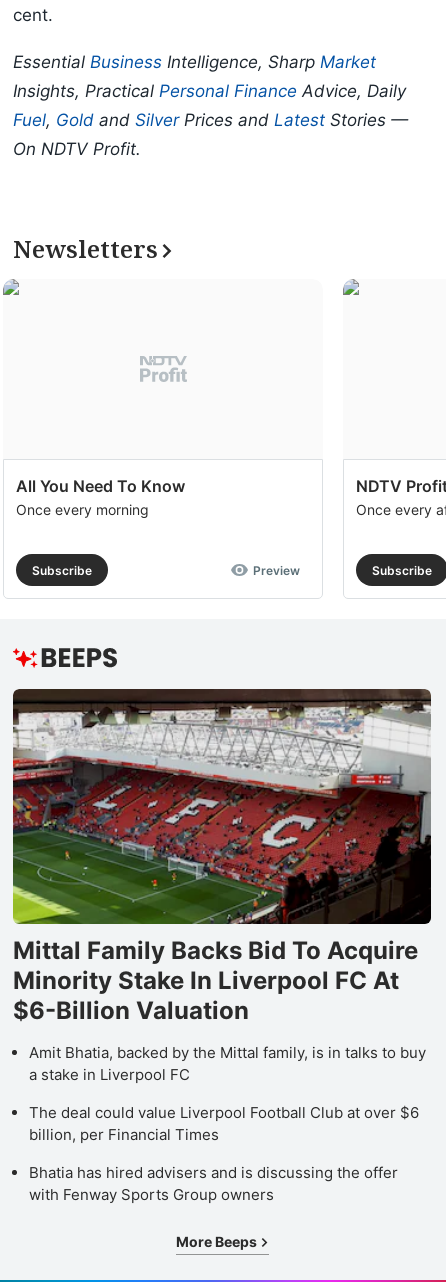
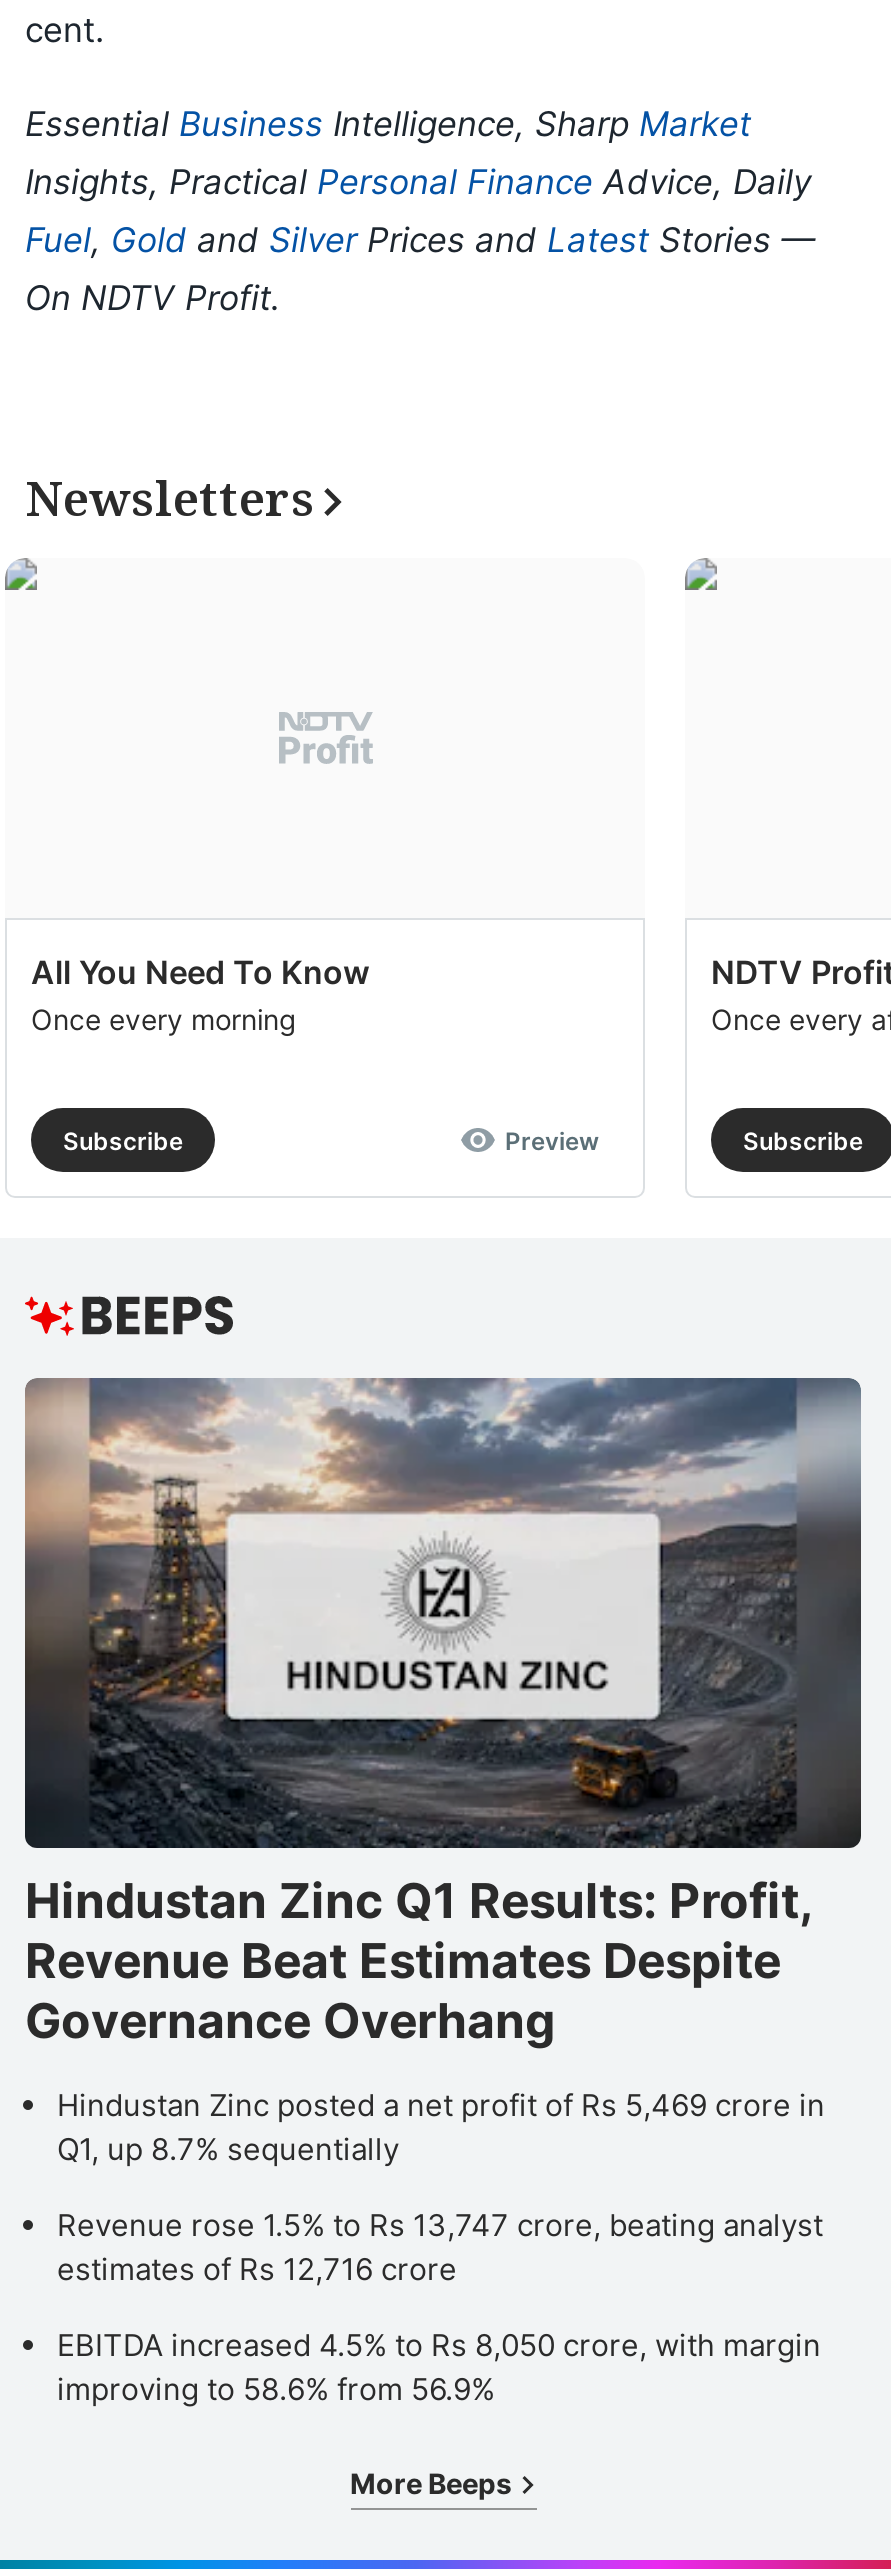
- [image]
- Mittal Family Backs Bid To Acquire
- Minority Stake In Liverpool FC At
- $6-Billion Valuation
+ [image]
+ Hindustan Zinc Q1 Results: Profit,
+ Revenue Beat Estimates Despite
+ Governance Overhang

- Amit Bhatia, backed by the Mittal family, is in talks to buy
- a stake in Liverpool FC
+ Hindustan Zinc posted a net profit of Rs 5,469 crore in
+ Q1, up 8.7% sequentially

- The deal could value Liverpool Football Club at over $6
- billion, per Financial Times
+ Revenue rose 1.5% to Rs 13,747 crore, beating analyst
+ estimates of Rs 12,716 crore

- Bhatia has hired advisers and is discussing the offer
- with Fenway Sports Group owners
+ EBITDA increased 4.5% to Rs 8,050 crore, with margin
+ improving to 58.6% from 56.9%
